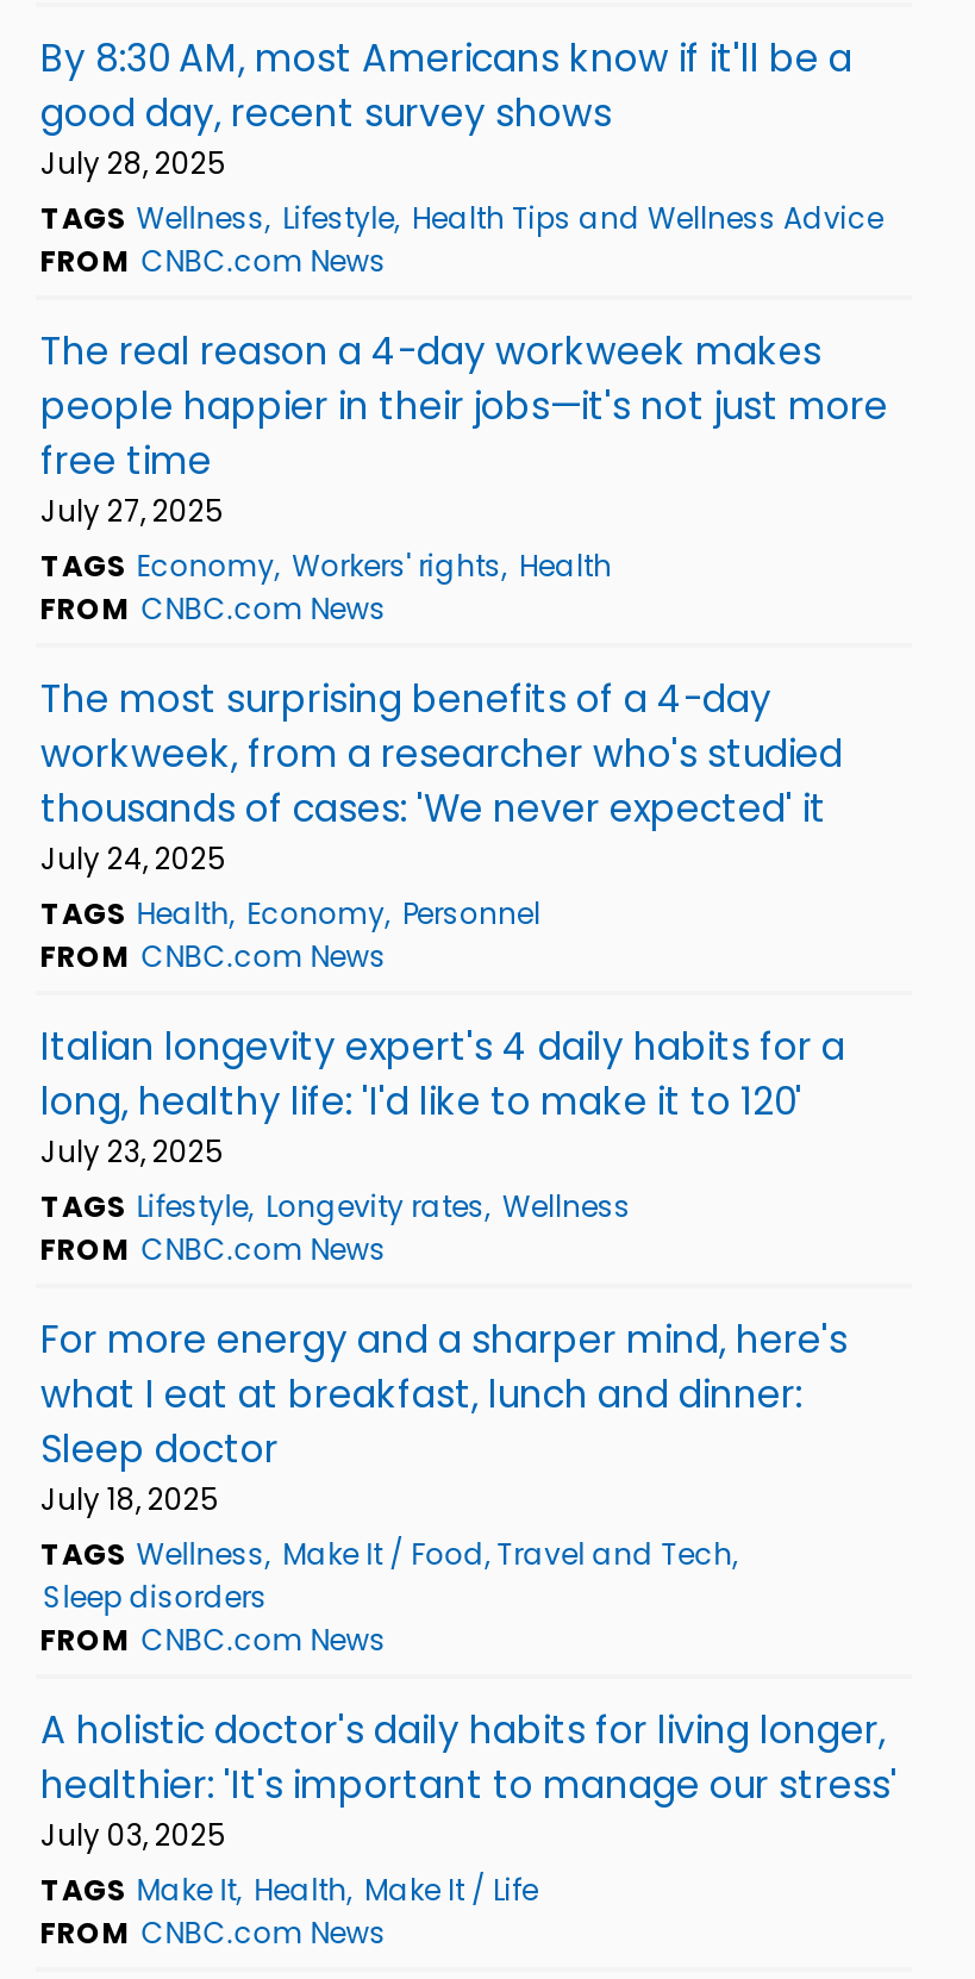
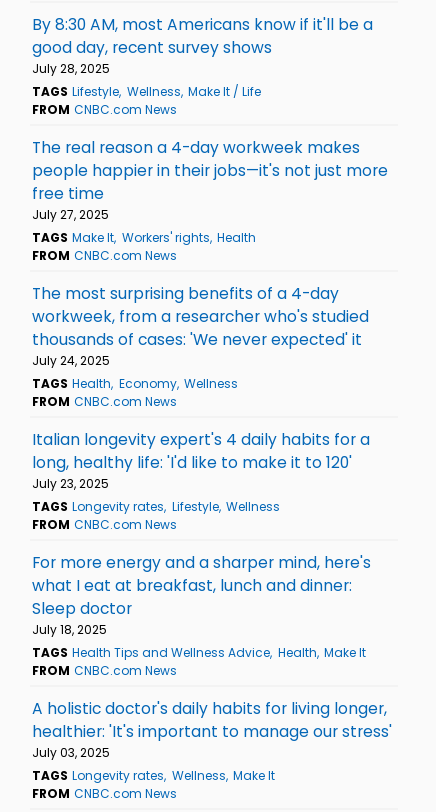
- TAGS Wellness Lifestyle Health Tips and Wellness Advice
+ TAGS Lifestyle Wellness Make It / Life

- TAGS Economy Workers' rights Health
+ TAGS Make It Workers' rights Health

- TAGS Health Economy Personnel
+ TAGS Health Economy Wellness

- TAGS Lifestyle Longevity rates Wellness
+ TAGS Longevity rates Lifestyle Wellness

- TAGS Wellness Make It / Food, Travel and Tech
- Sleep disorders
+ TAGS Health Tips and Wellness Advice Health Make It

- TAGS Make It Health Make It / Life
+ TAGS Longevity rates Wellness Make It
